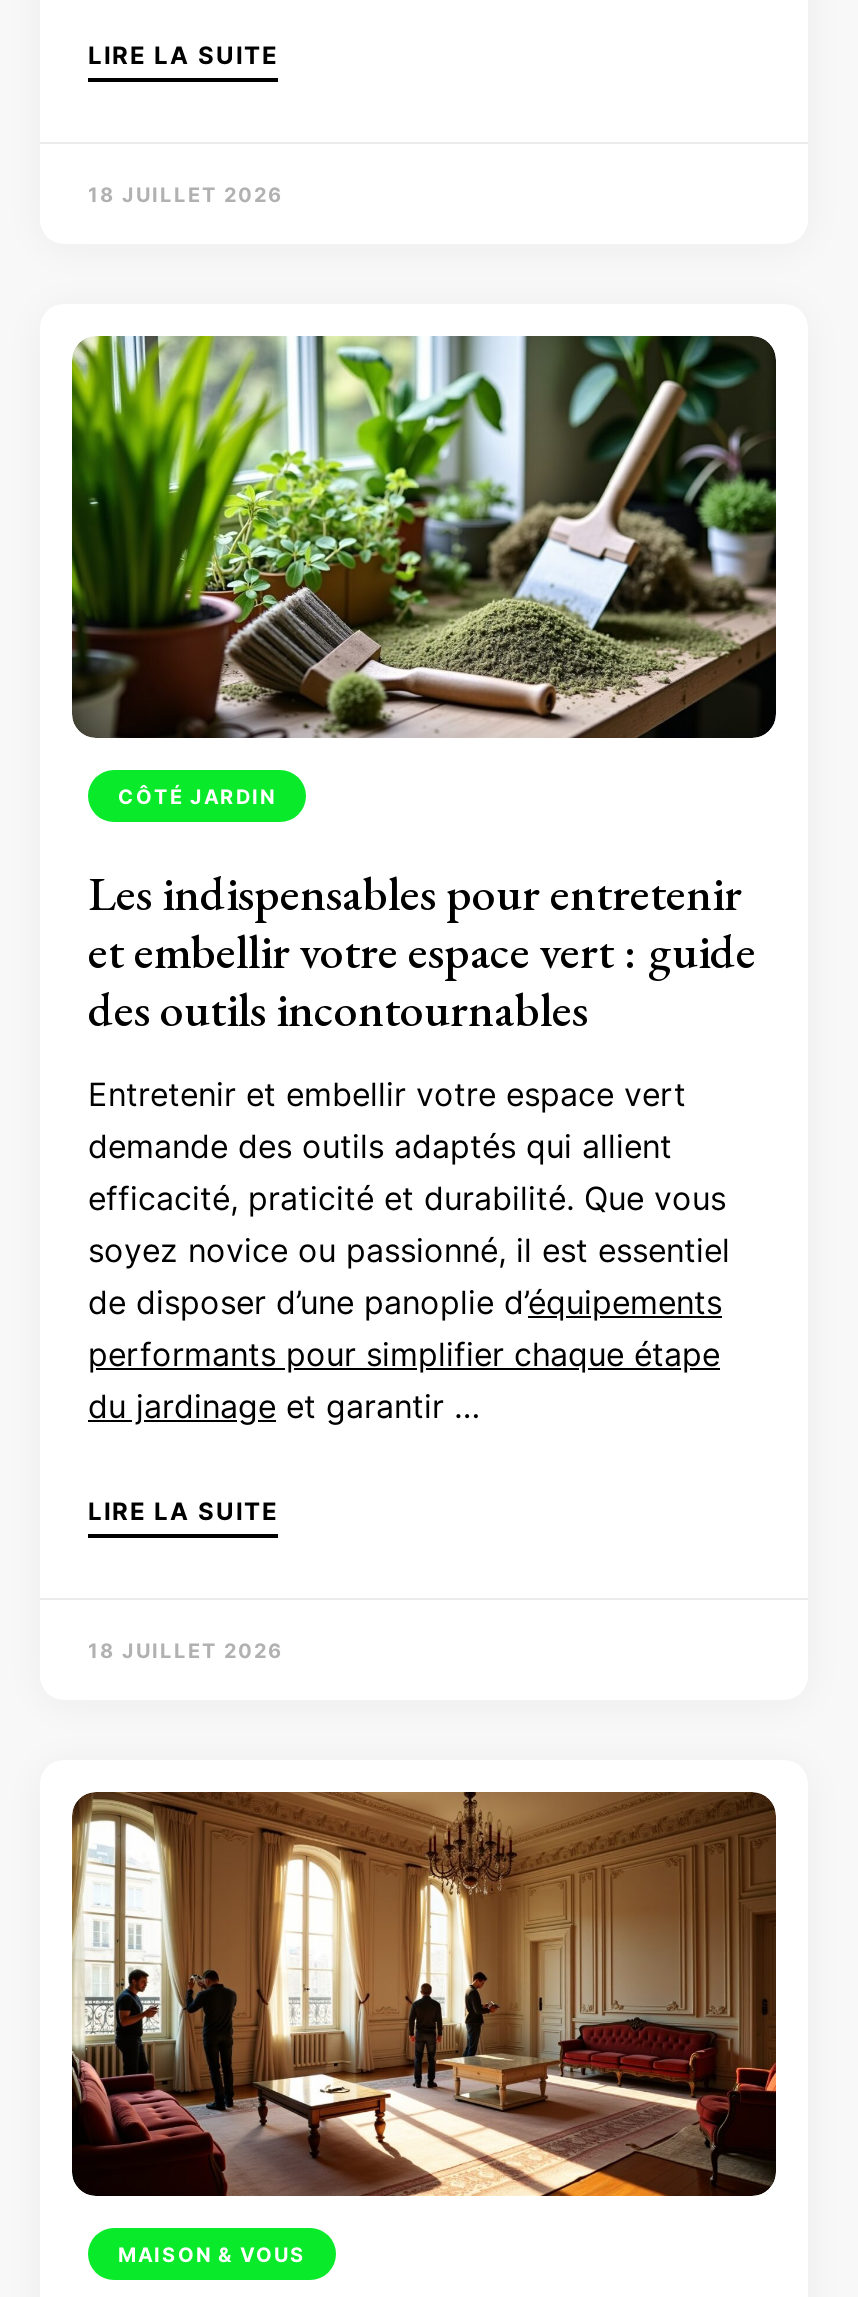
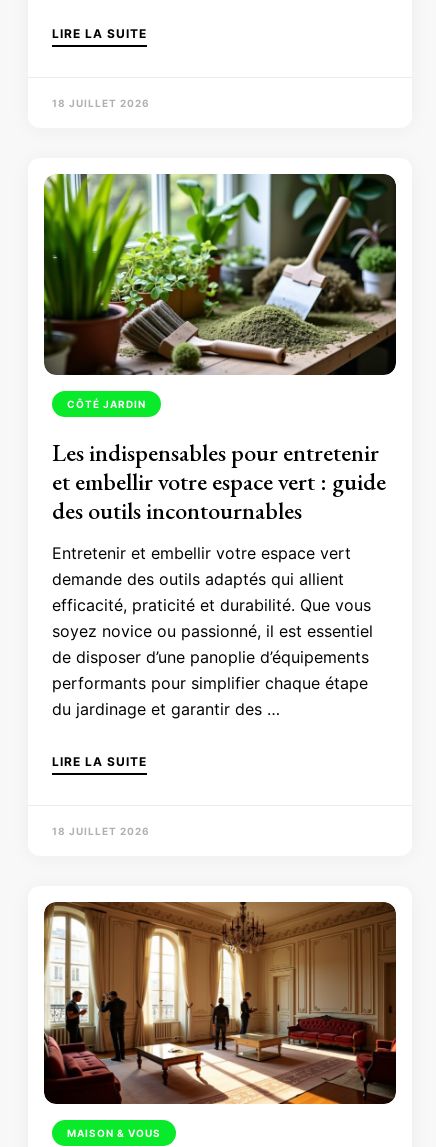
- du jardinage et garantir …
+ du jardinage et garantir des …
